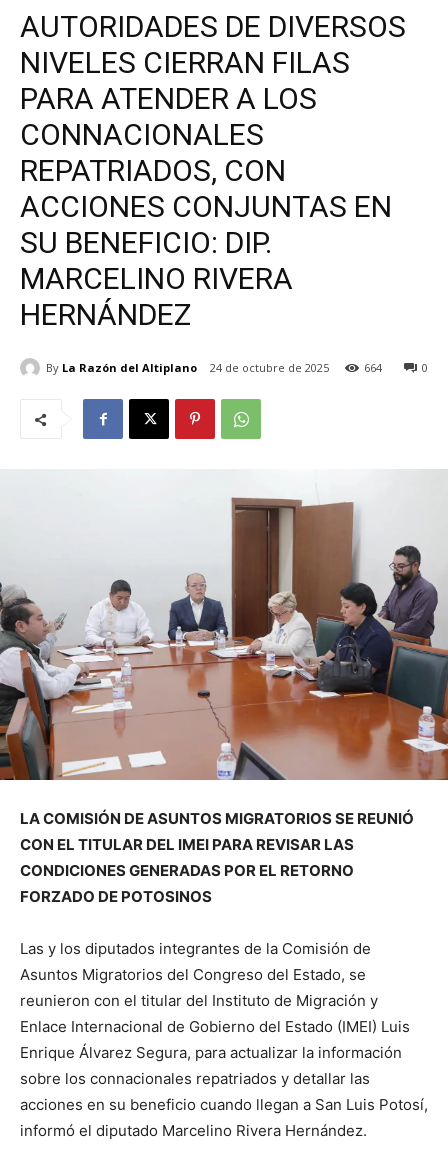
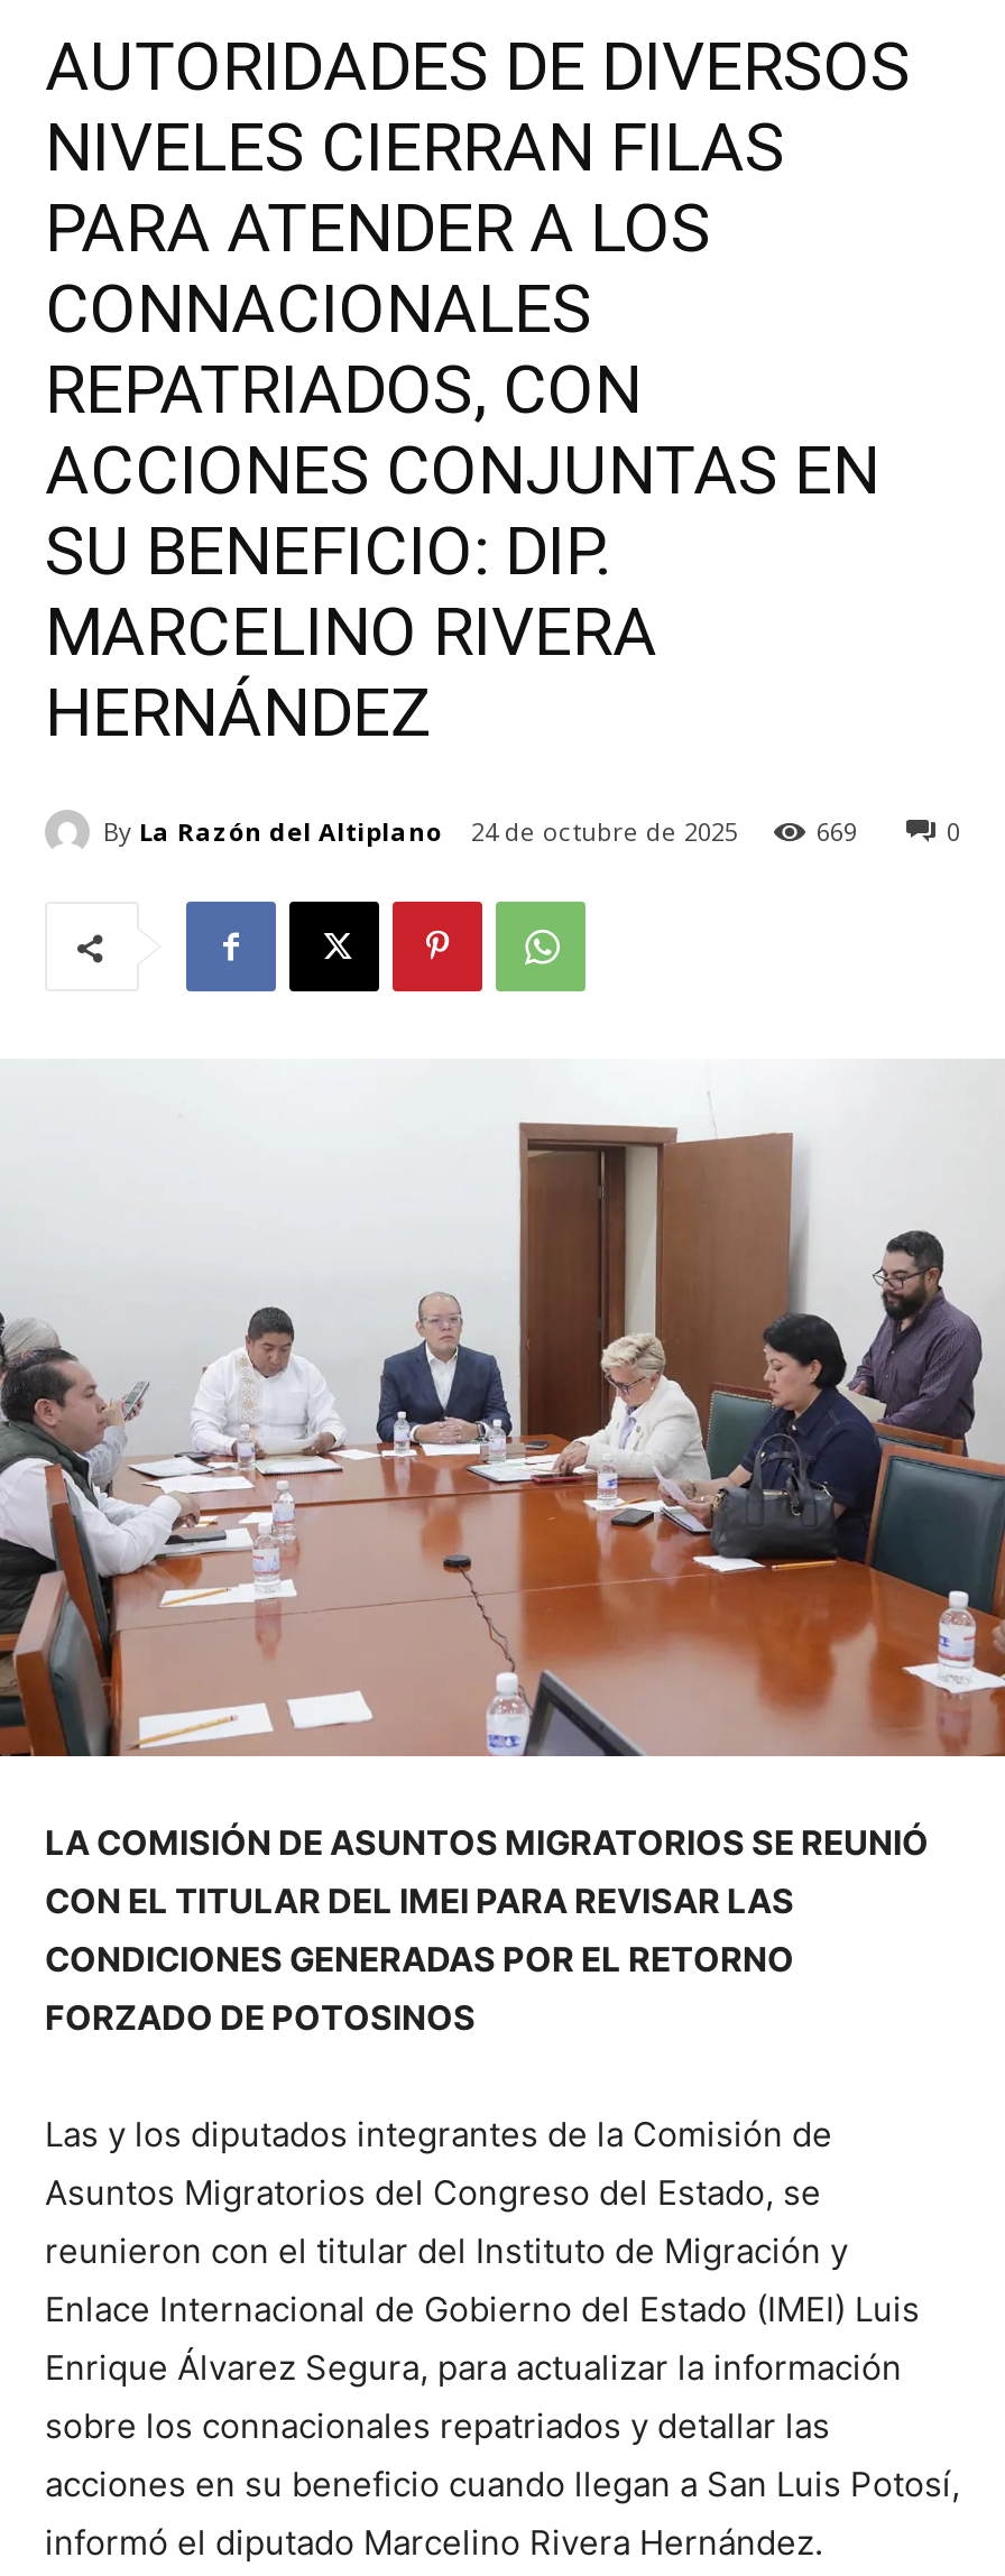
- 664
+ 669
